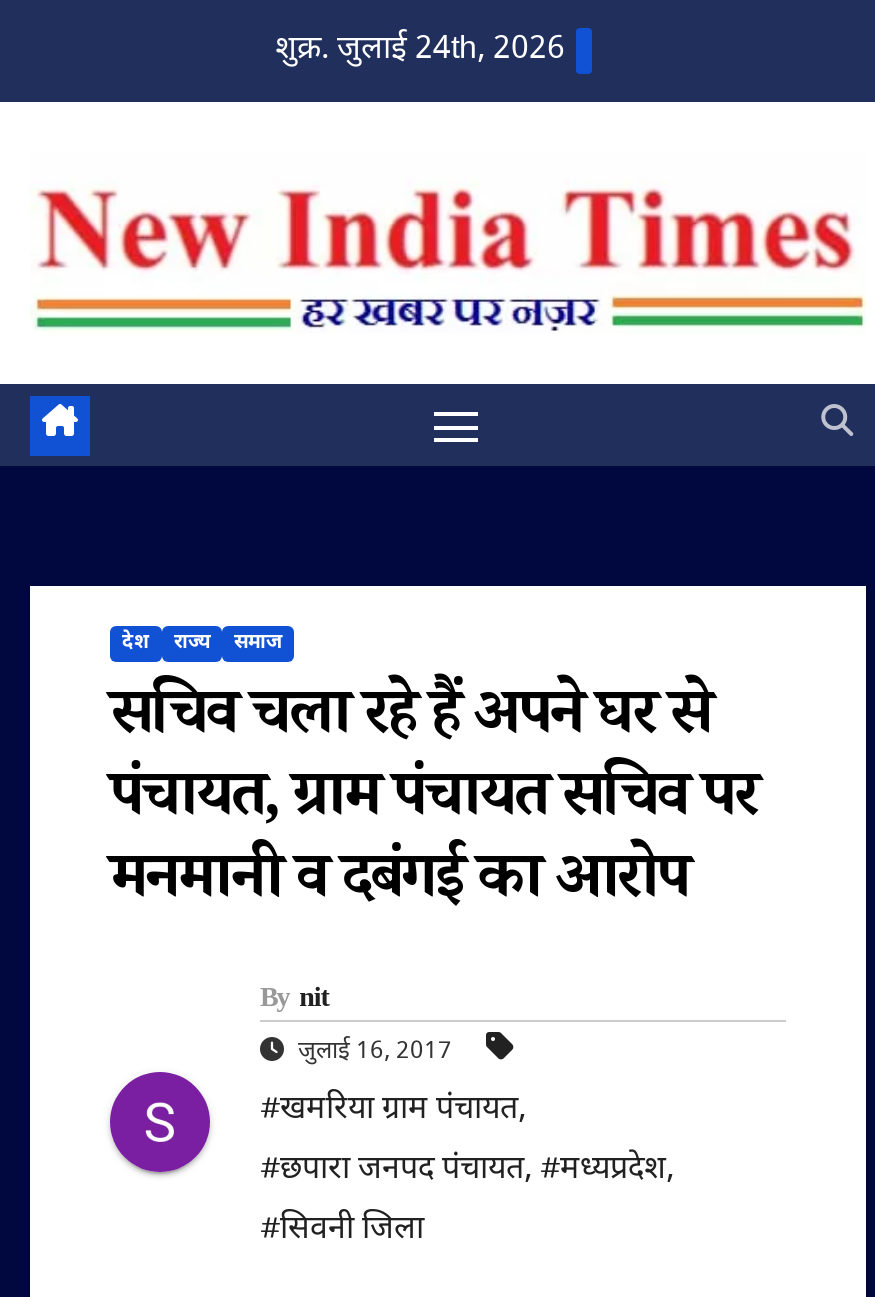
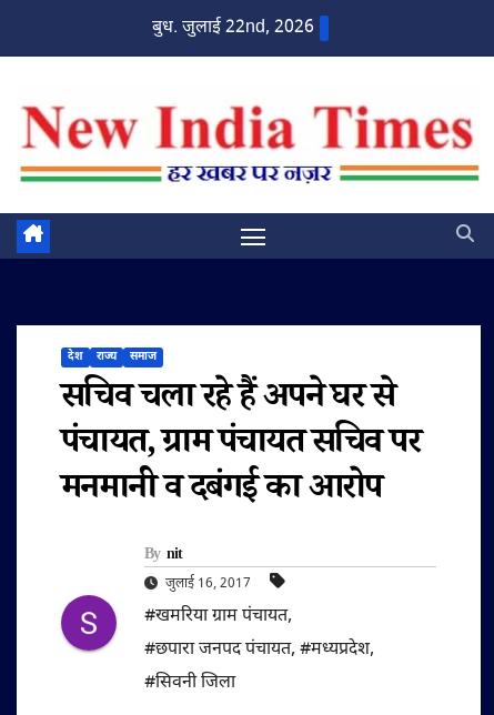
- शुक्र. जुलाई 24th, 2026
+ बुध. जुलाई 22nd, 2026
